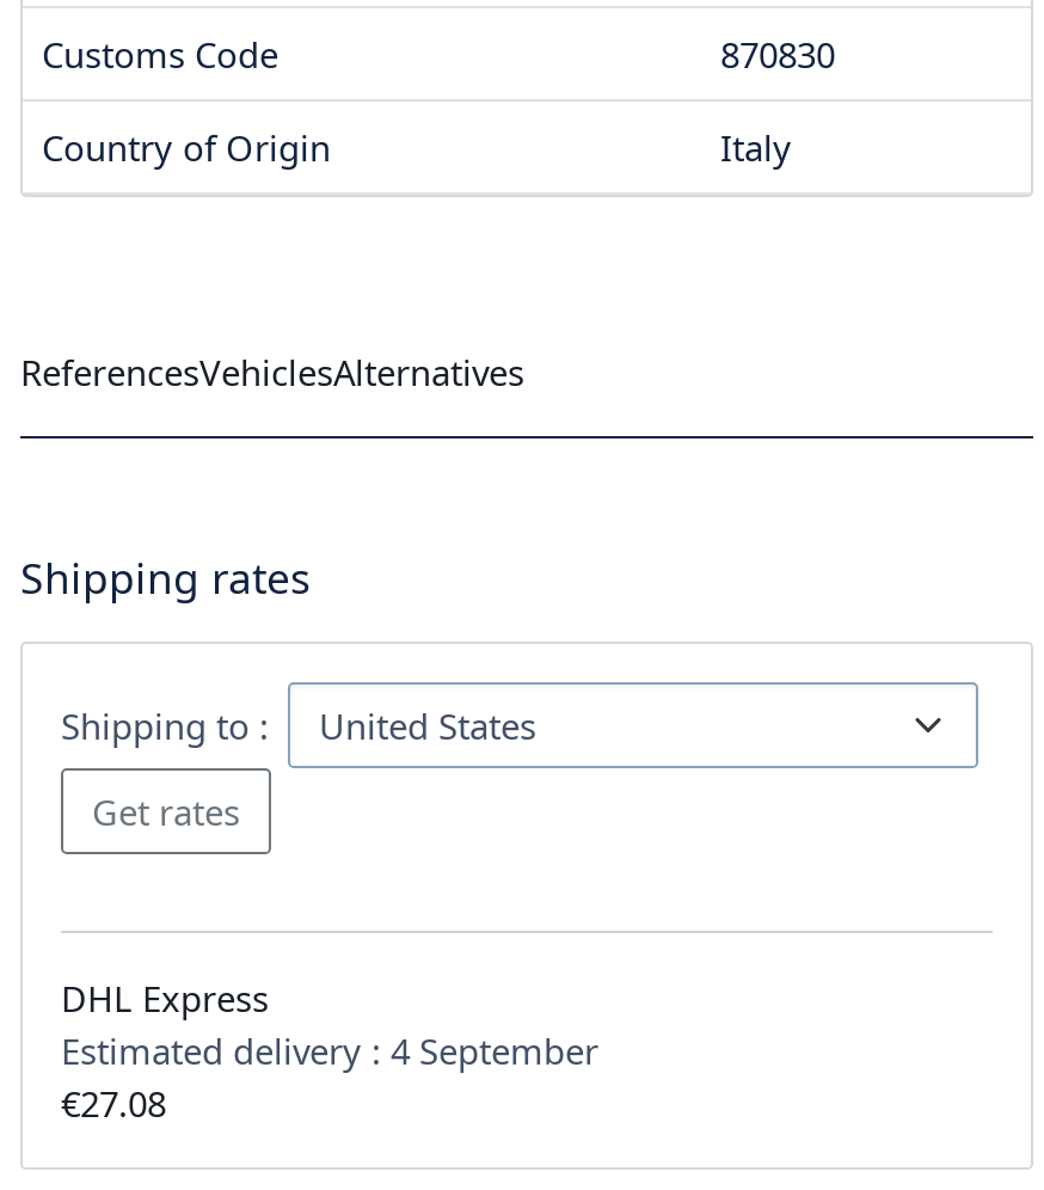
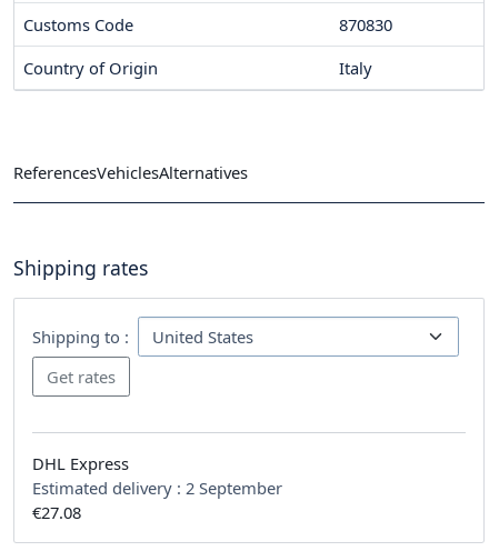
- Estimated delivery : 4 September
+ Estimated delivery : 2 September
